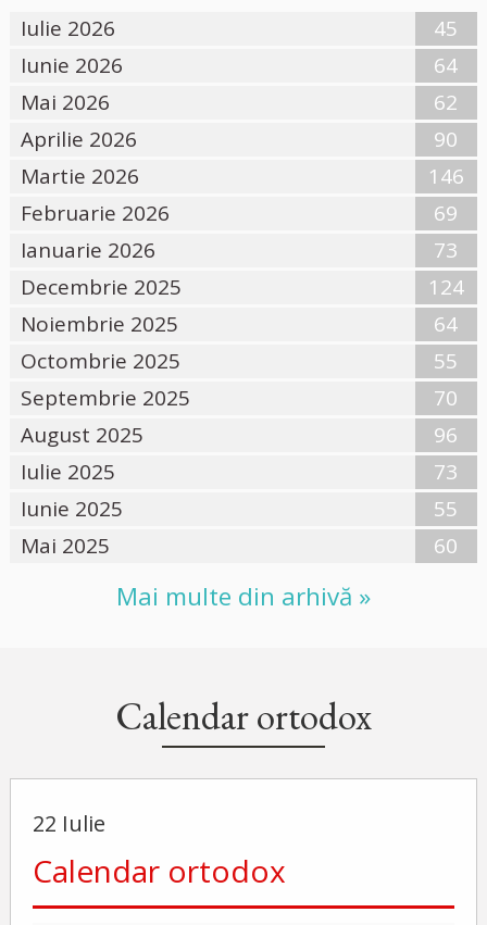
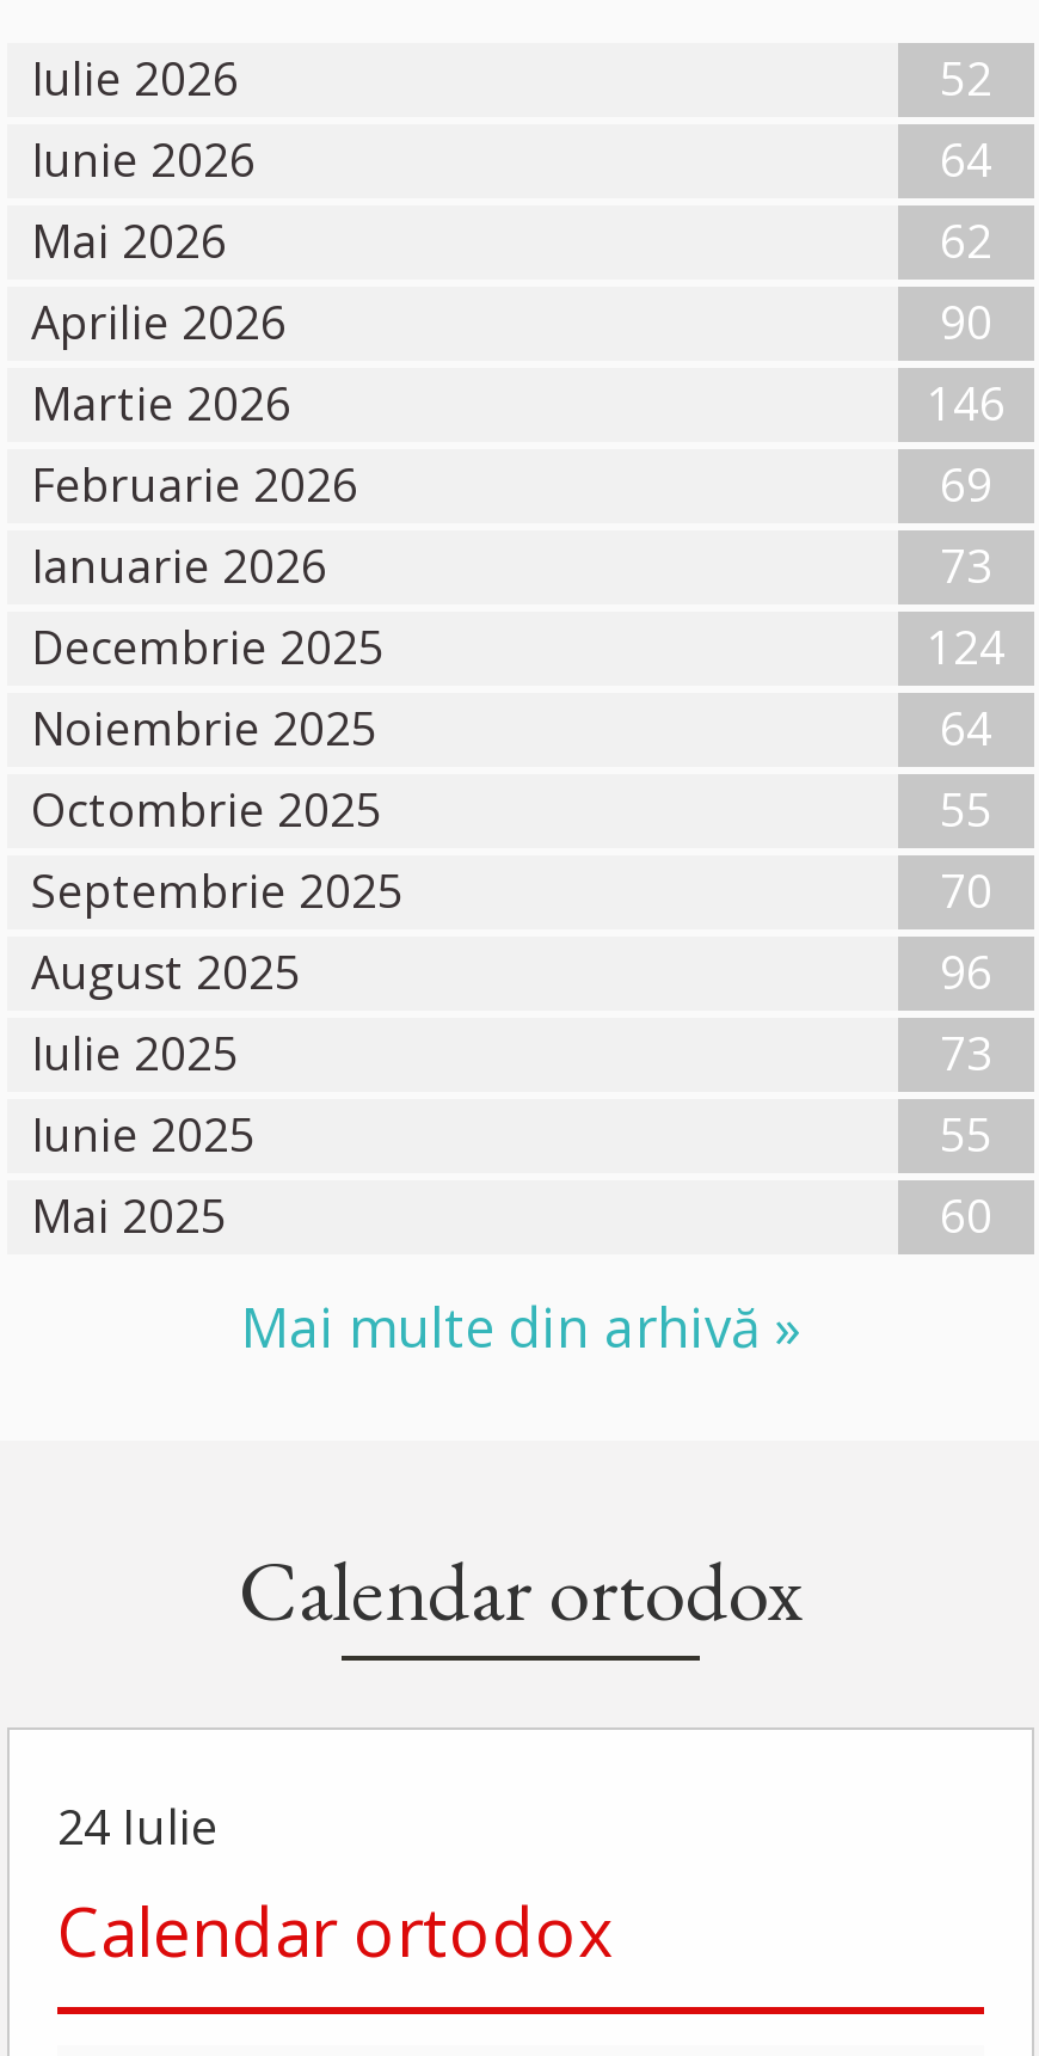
- 45
+ 52

- 22 Iulie
+ 24 Iulie
